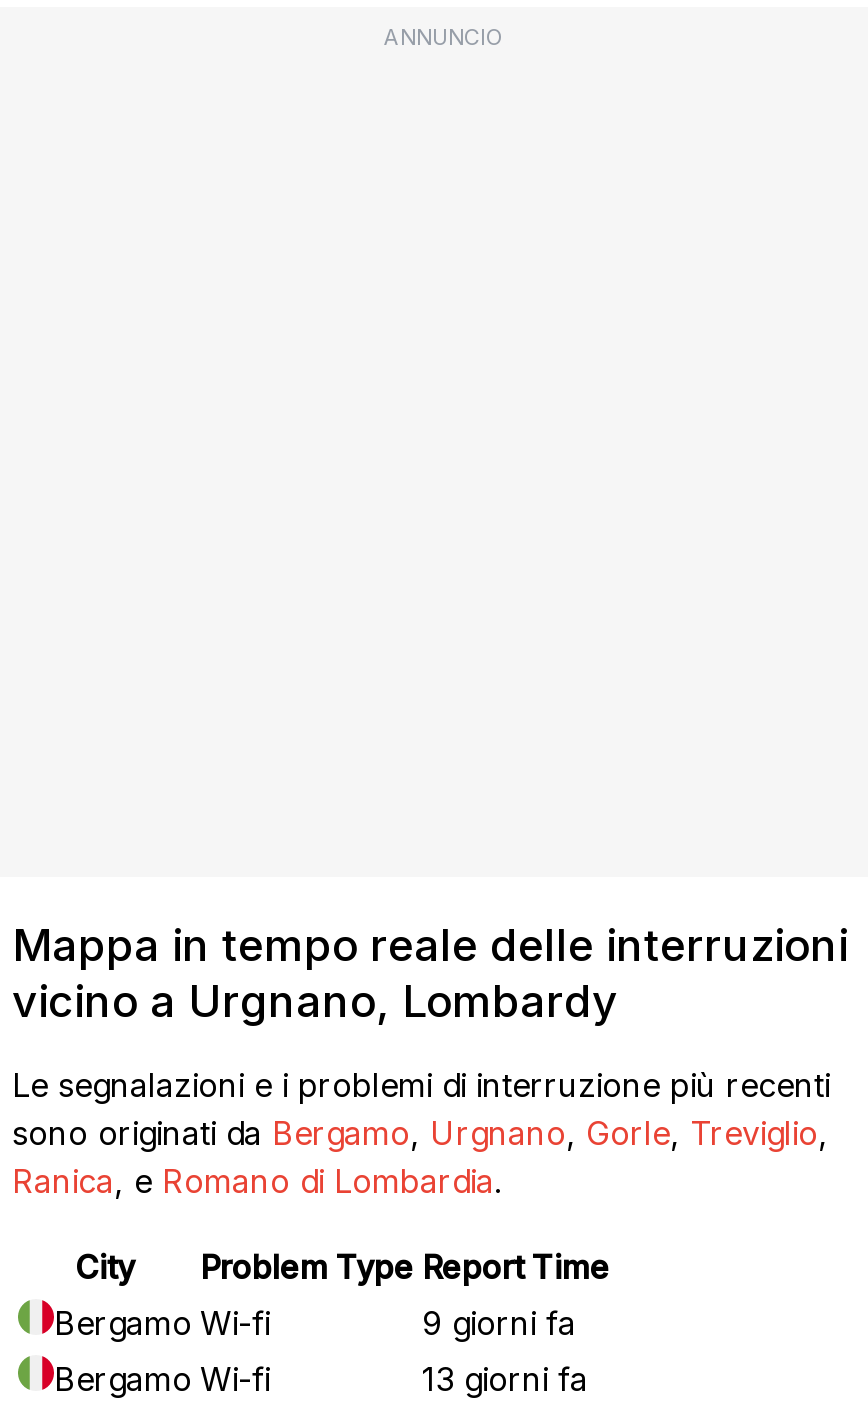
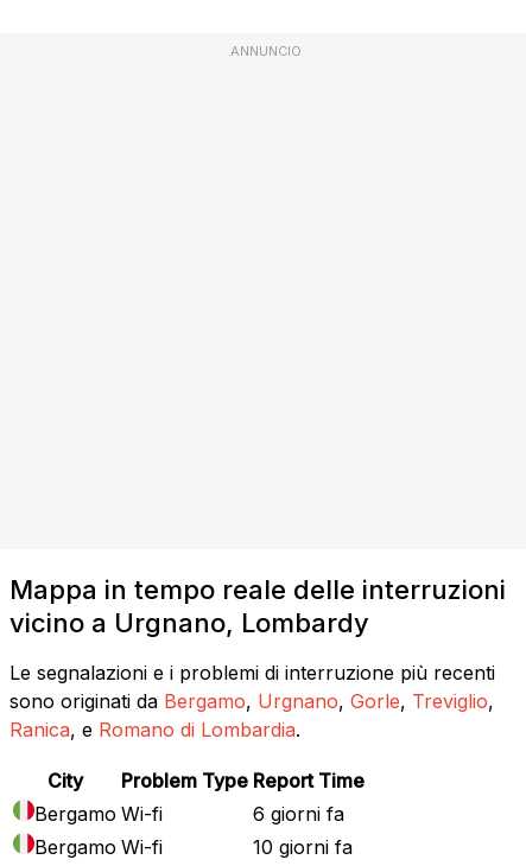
- 9 giorni fa
+ 6 giorni fa

- 13 giorni fa
+ 10 giorni fa
